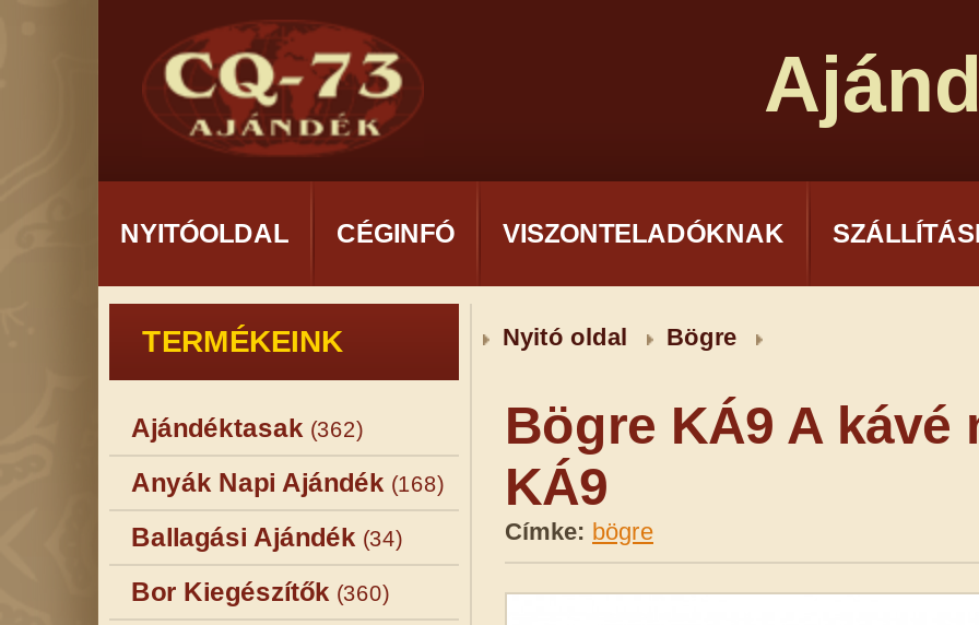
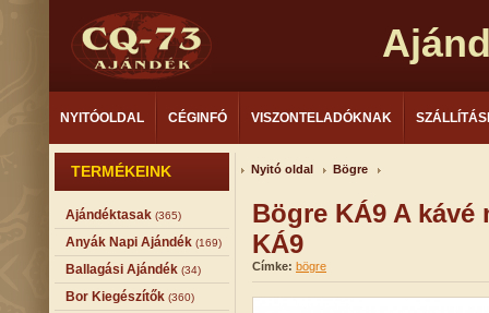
- Ajándéktasak (362)
+ Ajándéktasak (365)

- Anyák Napi Ajándék (168)
+ Anyák Napi Ajándék (169)
